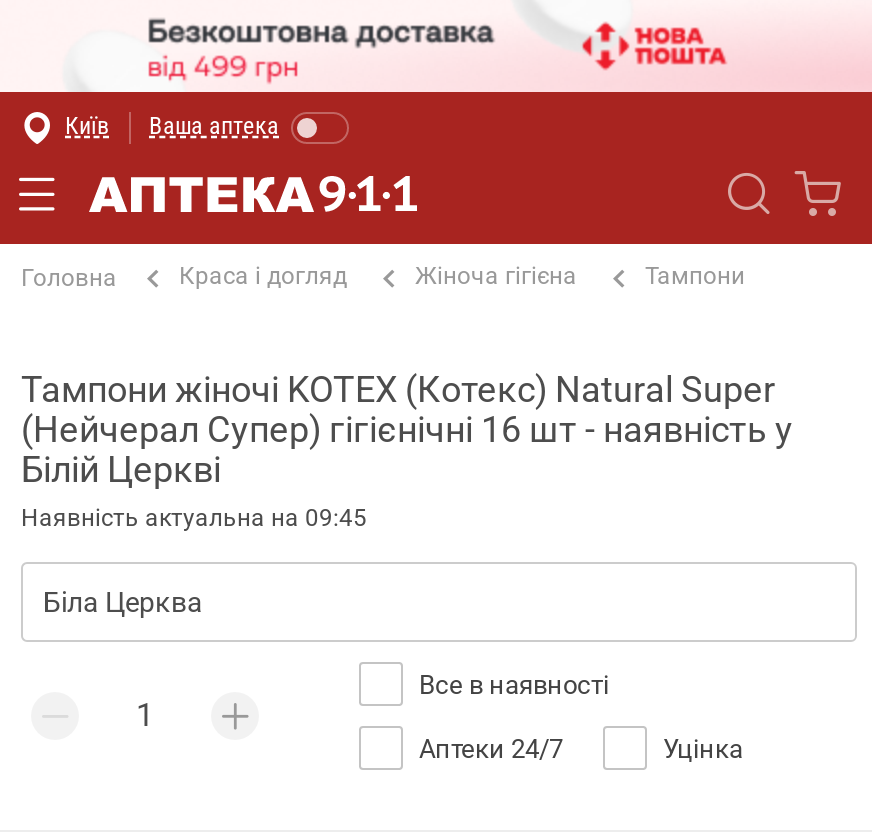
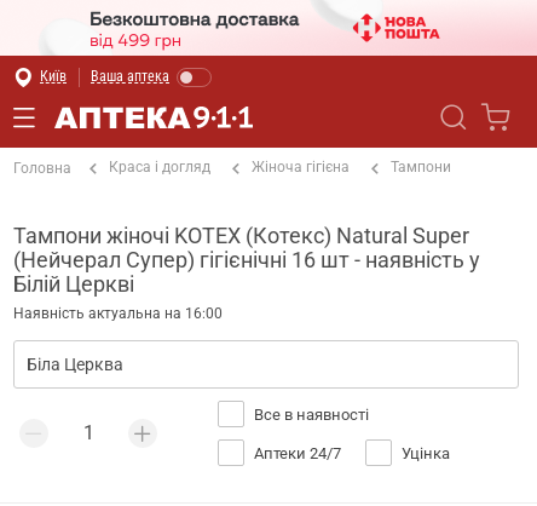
- Наявність актуальна на 09:45
+ Наявність актуальна на 16:00
